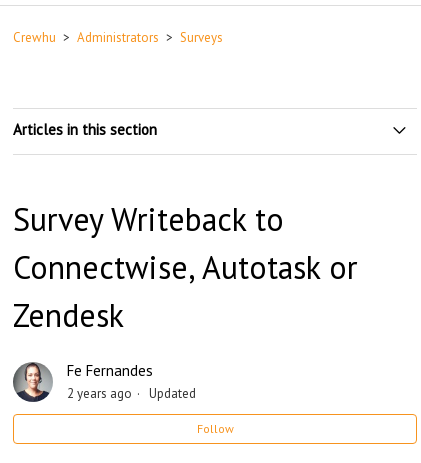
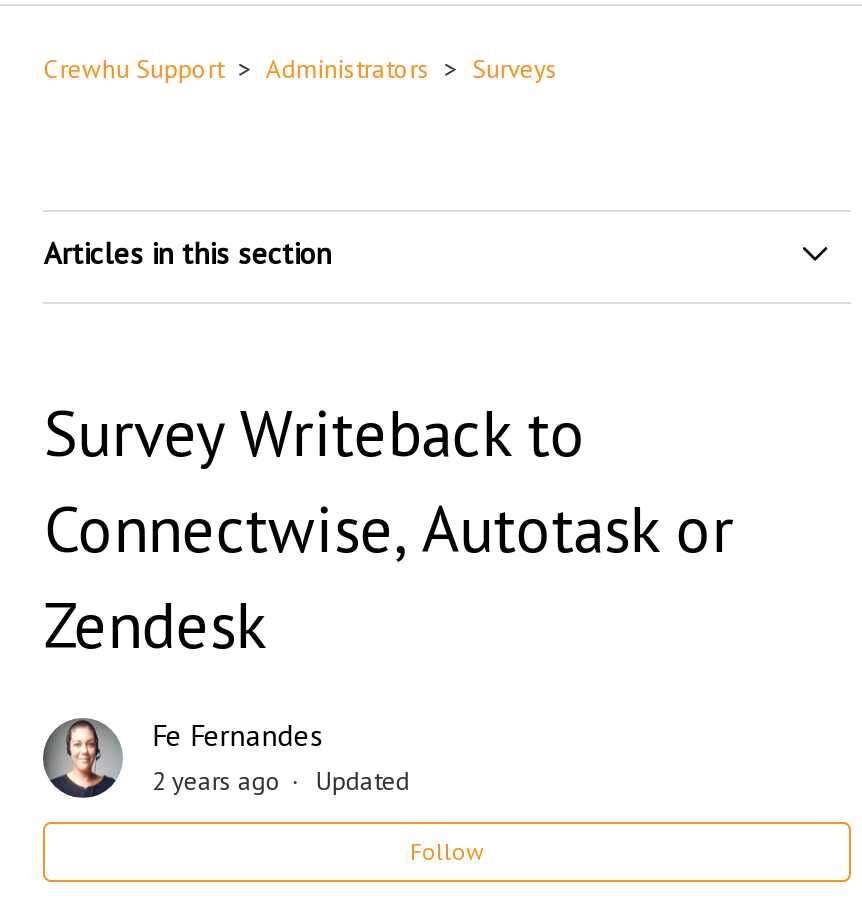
- Crewhu
+ Crewhu Support
